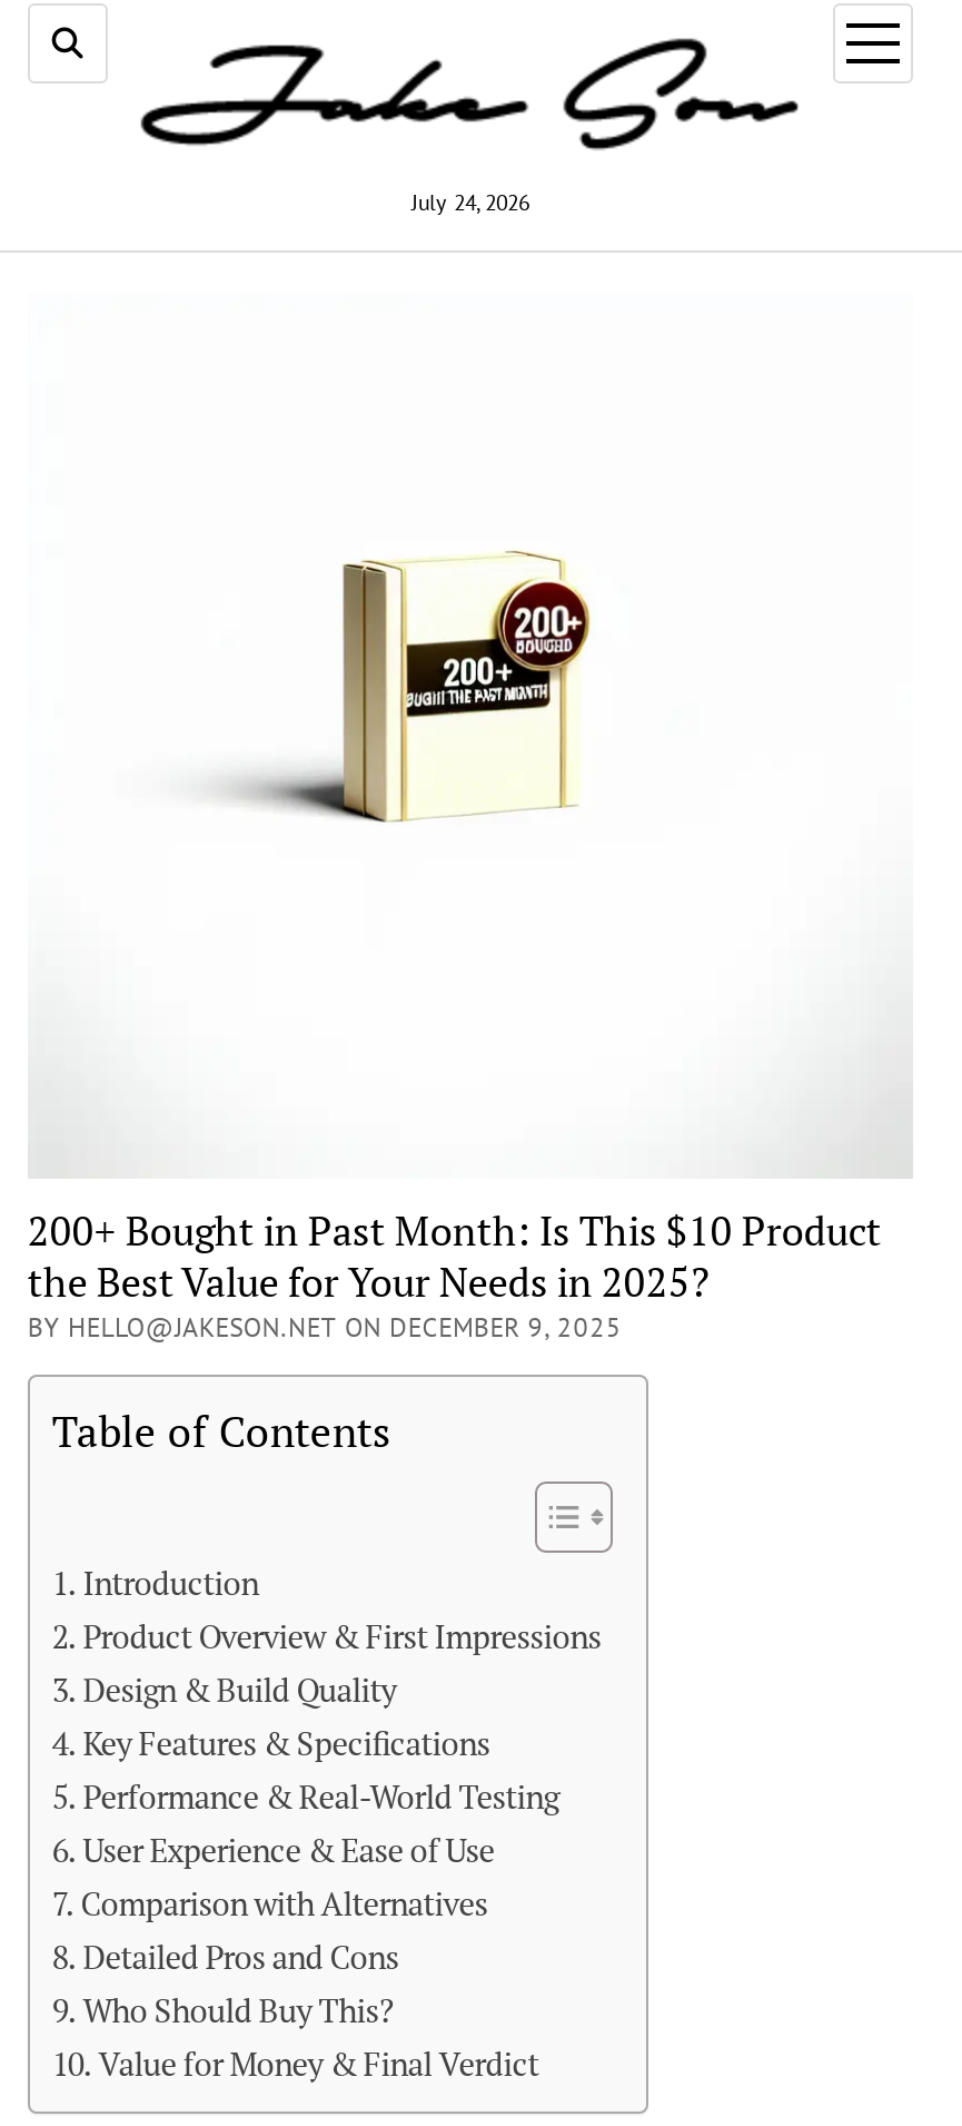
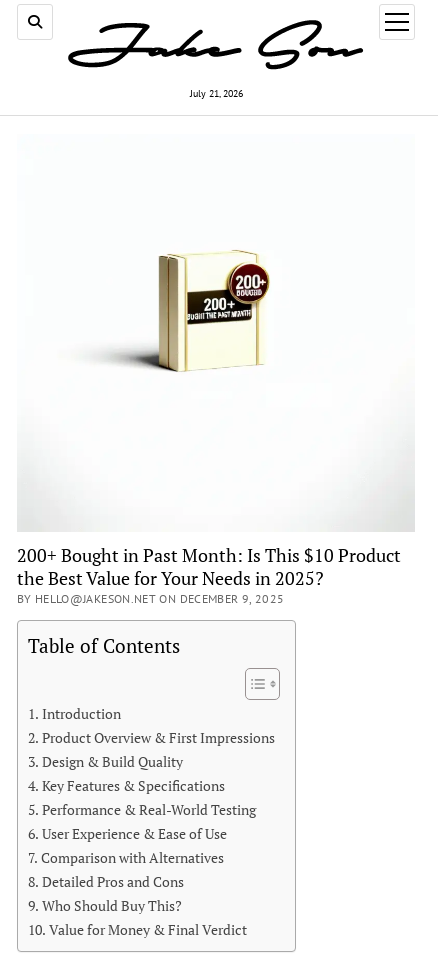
- July 24, 2026
+ July 21, 2026
